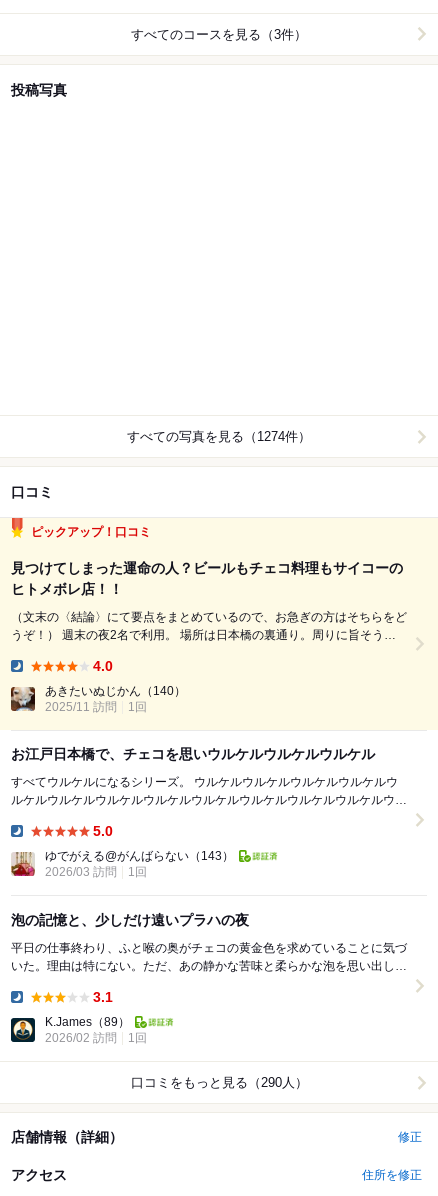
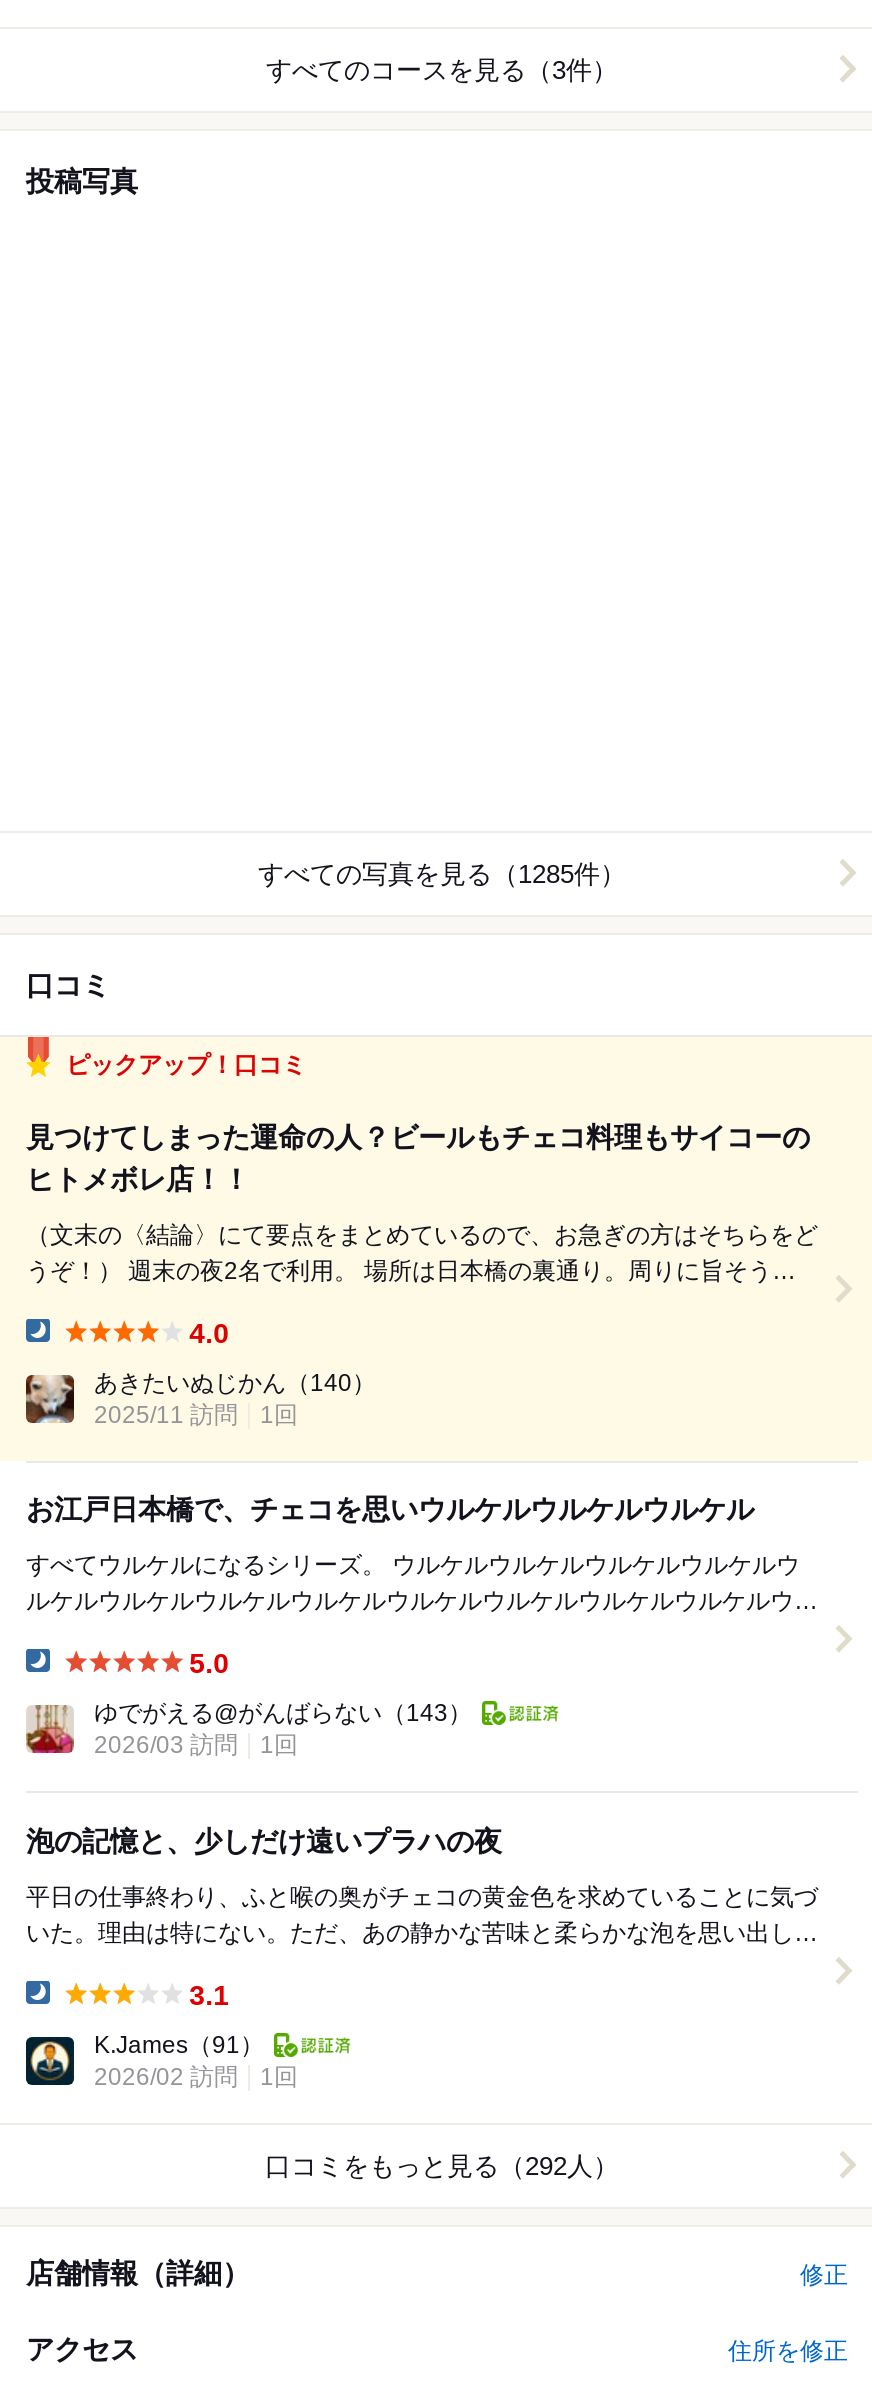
- すべての写真を見る（1274件）
+ すべての写真を見る（1285件）

- K.James（89）
+ K.James（91）

- 口コミをもっと見る（290人）
+ 口コミをもっと見る（292人）
